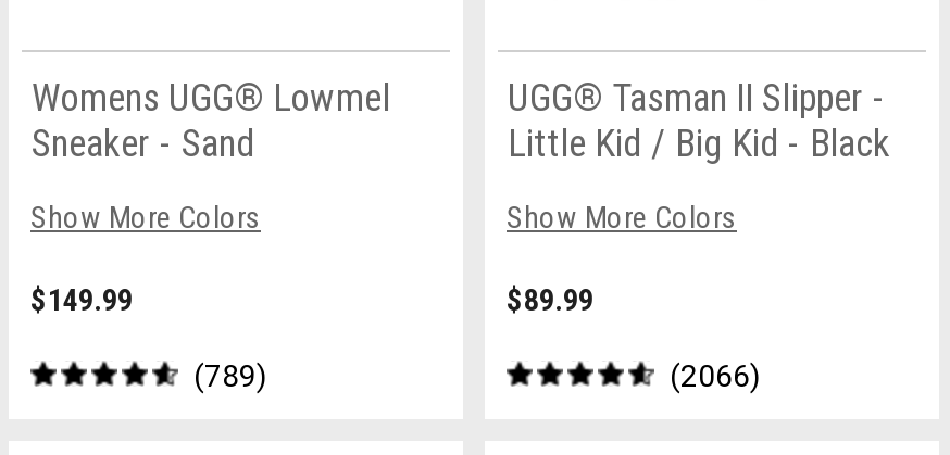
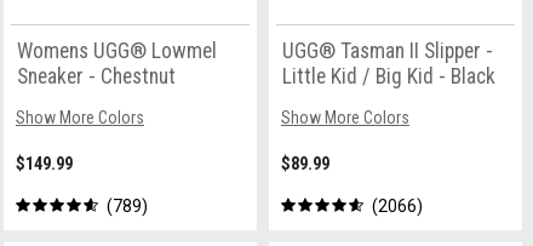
- Sneaker - Sand
+ Sneaker - Chestnut
